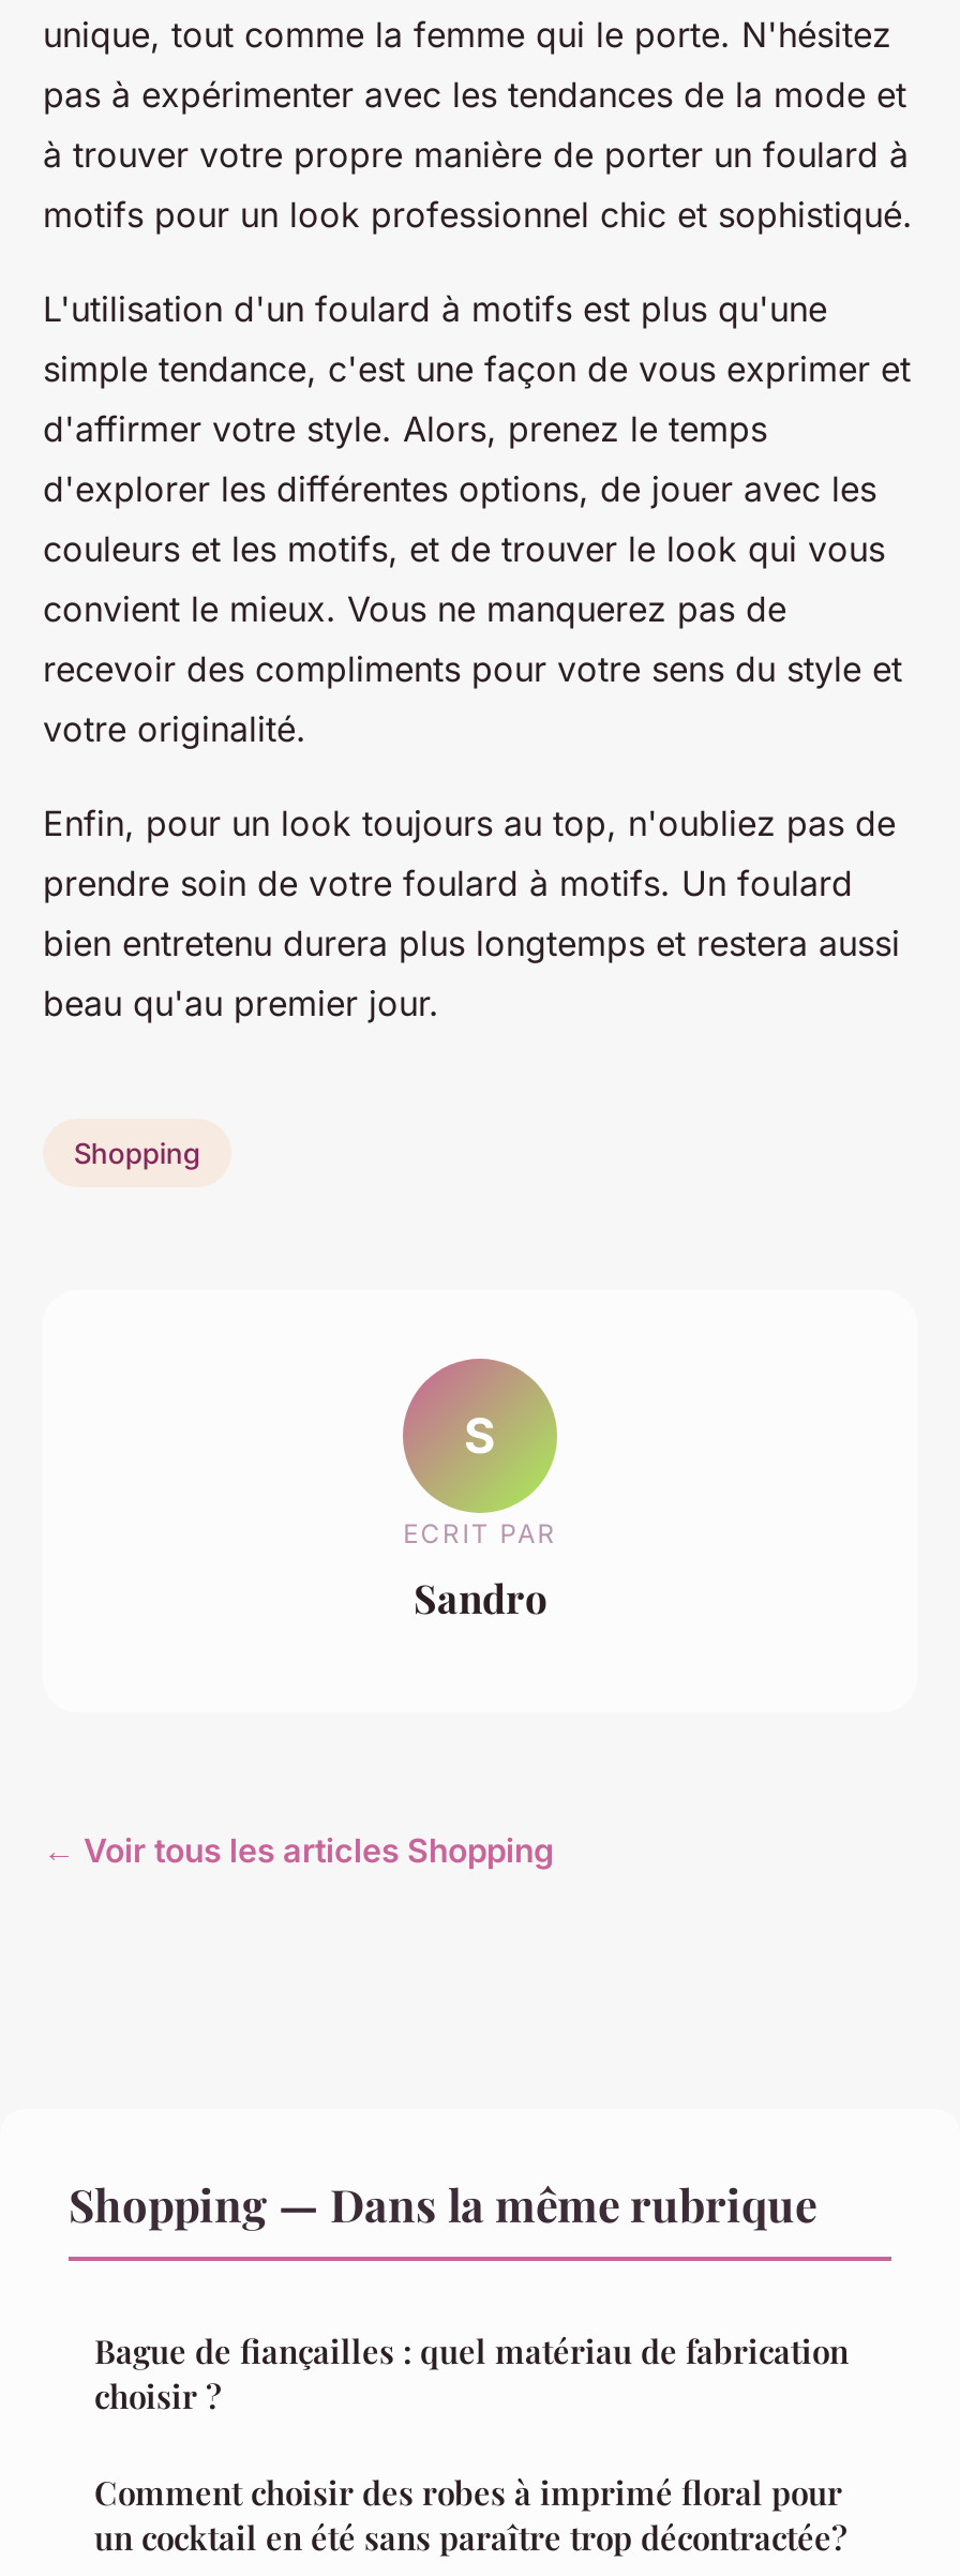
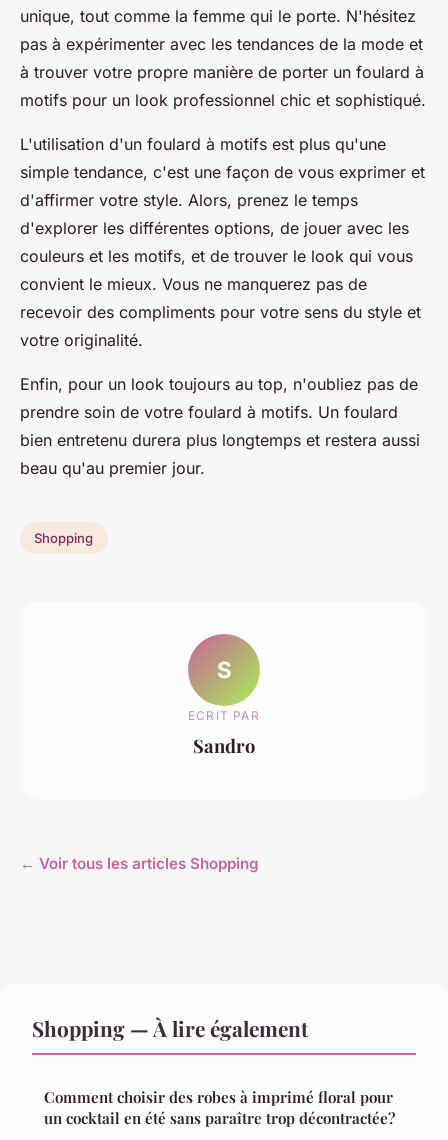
- Shopping — Dans la même rubrique
- Bague de fiançailles : quel matériau de fabrication
- choisir ?
+ Shopping — À lire également
